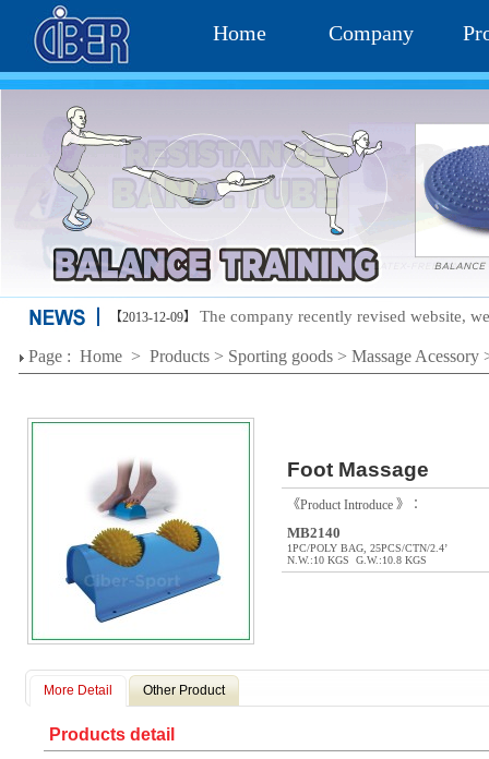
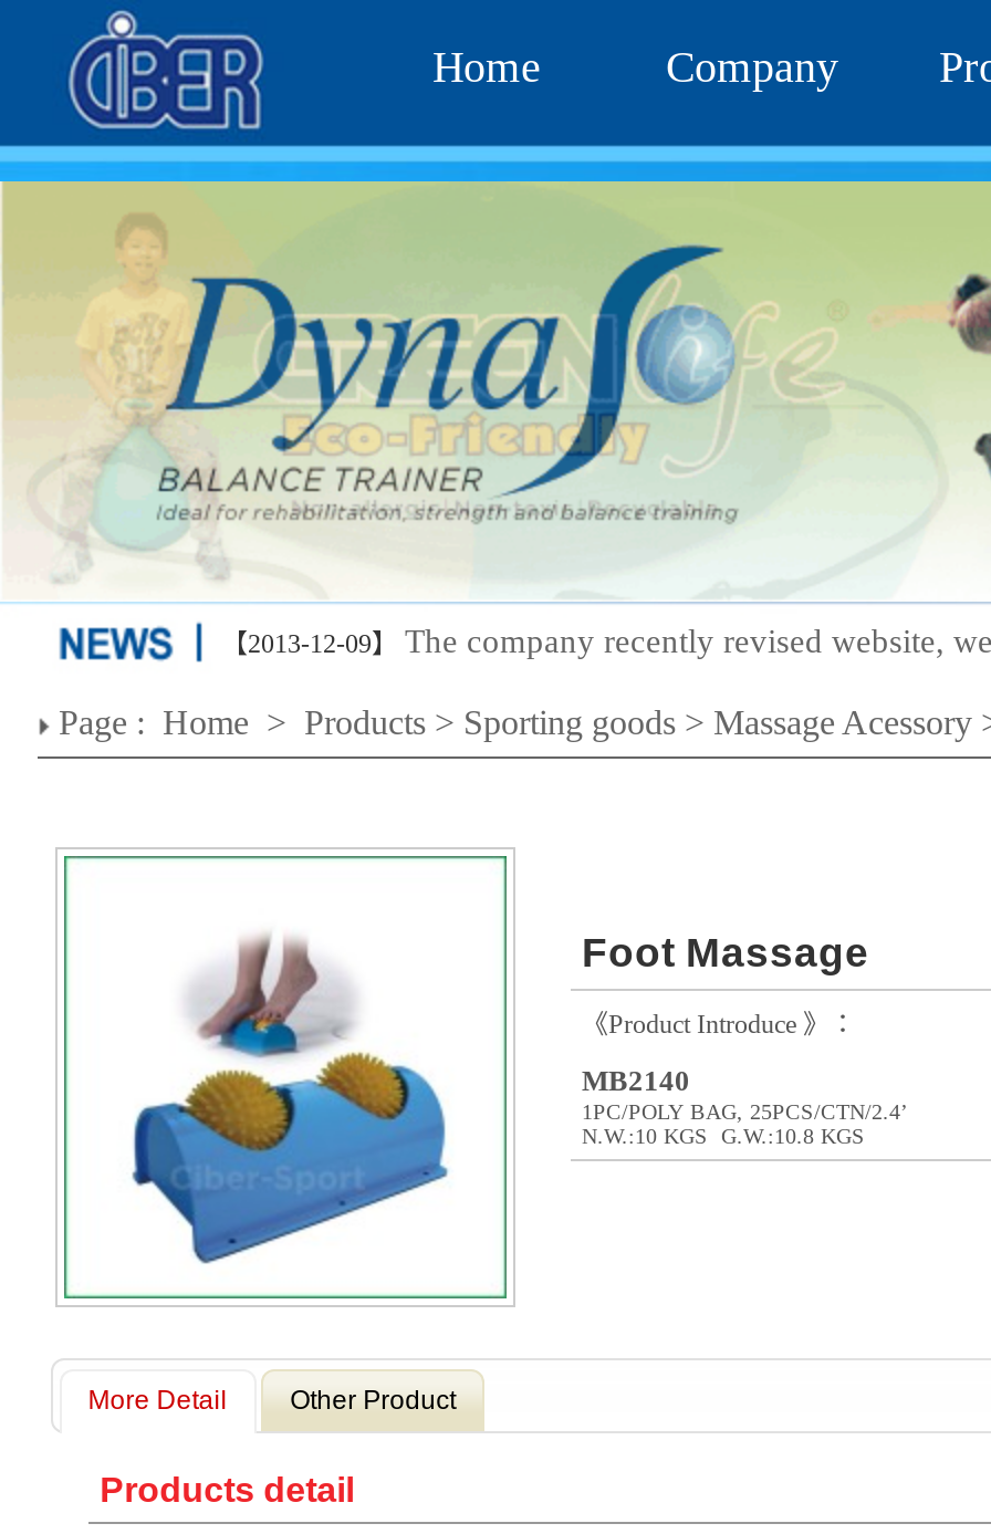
- [image]
+ [image]
